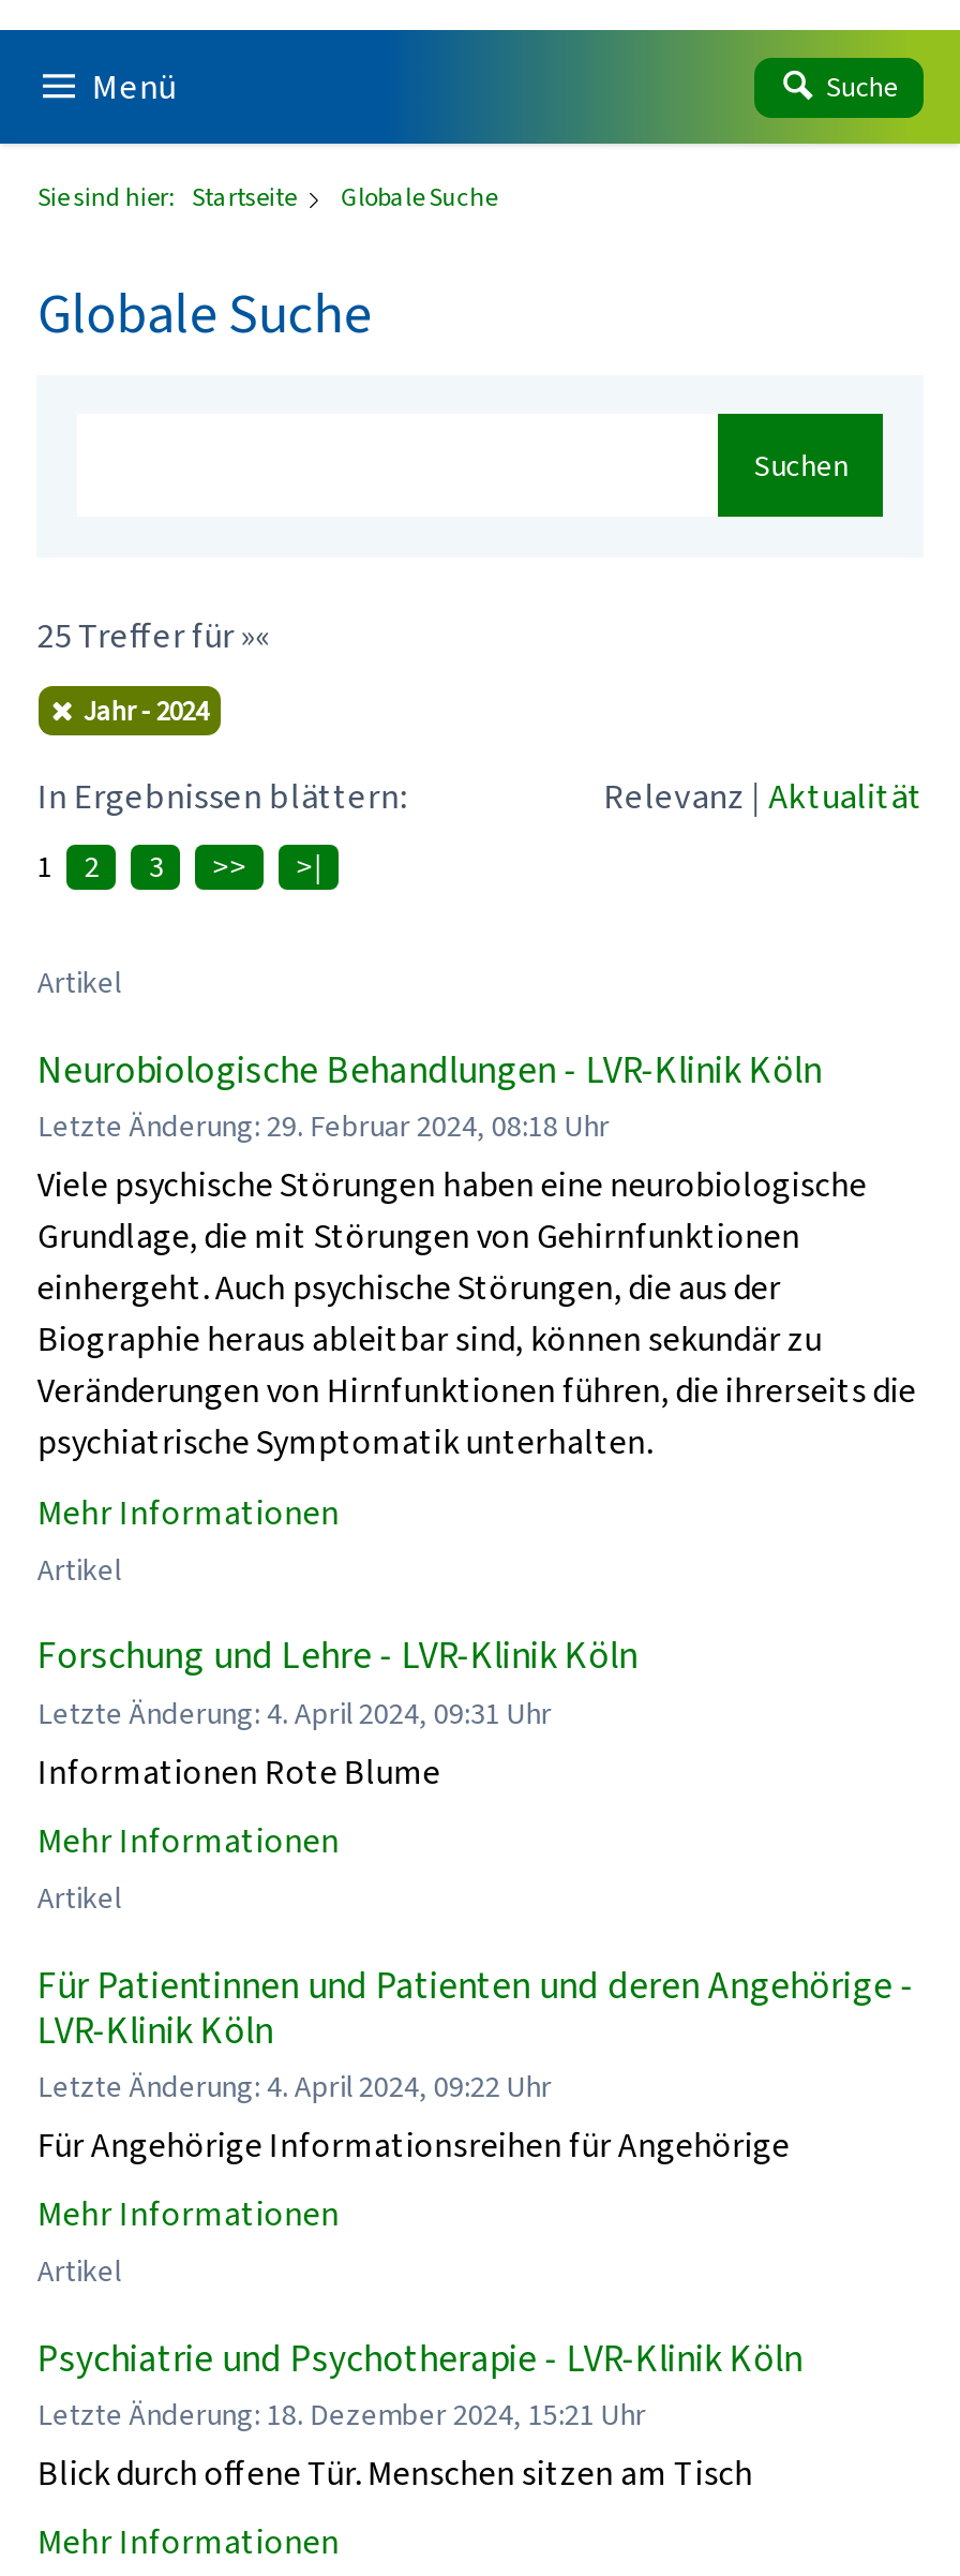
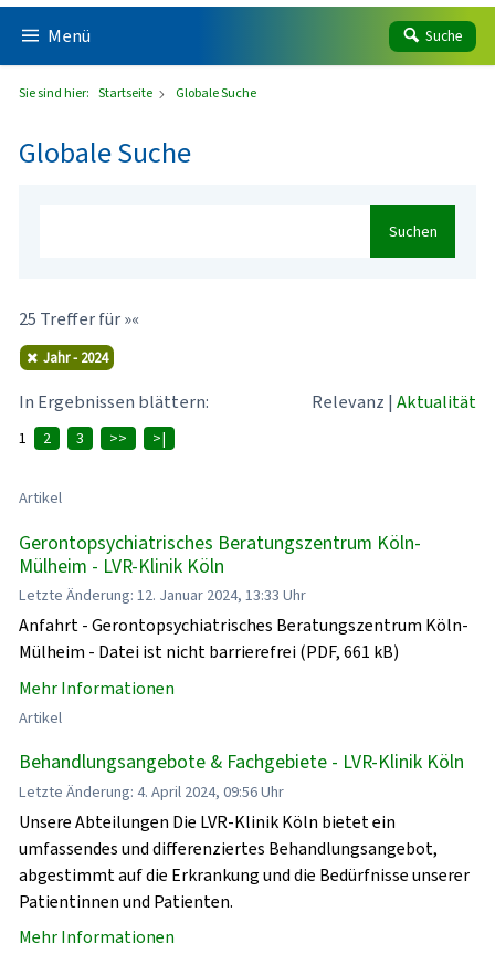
- Neurobiologische Behandlungen - LVR-Klinik Köln
- Letzte Änderung: 29. Februar 2024, 08:18 Uhr
- Viele psychische Störungen haben eine neurobiologische
- Grundlage, die mit Störungen von Gehirnfunktionen
- einhergeht. Auch psychische Störungen, die aus der
- Biographie heraus ableitbar sind, können sekundär zu
- Veränderungen von Hirnfunktionen führen, die ihrerseits die
- psychiatrische Symptomatik unterhalten.
+ Gerontopsychiatrisches Beratungszentrum Köln-
+ Mülheim - LVR-Klinik Köln
+ Letzte Änderung: 12. Januar 2024, 13:33 Uhr
+ Anfahrt - Gerontopsychiatrisches Beratungszentrum Köln-
+ Mülheim - Datei ist nicht barrierefrei (PDF, 661 kB)

- Forschung und Lehre - LVR-Klinik Köln
- Letzte Änderung: 4. April 2024, 09:31 Uhr
- Informationen Rote Blume
- Mehr Informationen
- Artikel
- Für Patientinnen und Patienten und deren Angehörige -
- LVR-Klinik Köln
- Letzte Änderung: 4. April 2024, 09:22 Uhr
- Für Angehörige Informationsreihen für Angehörige
- Mehr Informationen
- Artikel
- Psychiatrie und Psychotherapie - LVR-Klinik Köln
- Letzte Änderung: 18. Dezember 2024, 15:21 Uhr
- Blick durch offene Tür. Menschen sitzen am Tisch
+ Behandlungsangebote & Fachgebiete - LVR-Klinik Köln
+ Letzte Änderung: 4. April 2024, 09:56 Uhr
+ Unsere Abteilungen Die LVR-Klinik Köln bietet ein
+ umfassendes und differenziertes Behandlungsangebot,
+ abgestimmt auf die Erkrankung und die Bedürfnisse unserer
+ Patientinnen und Patienten.
